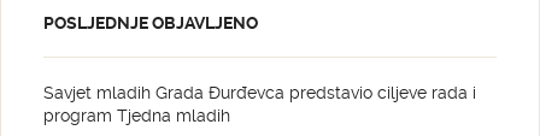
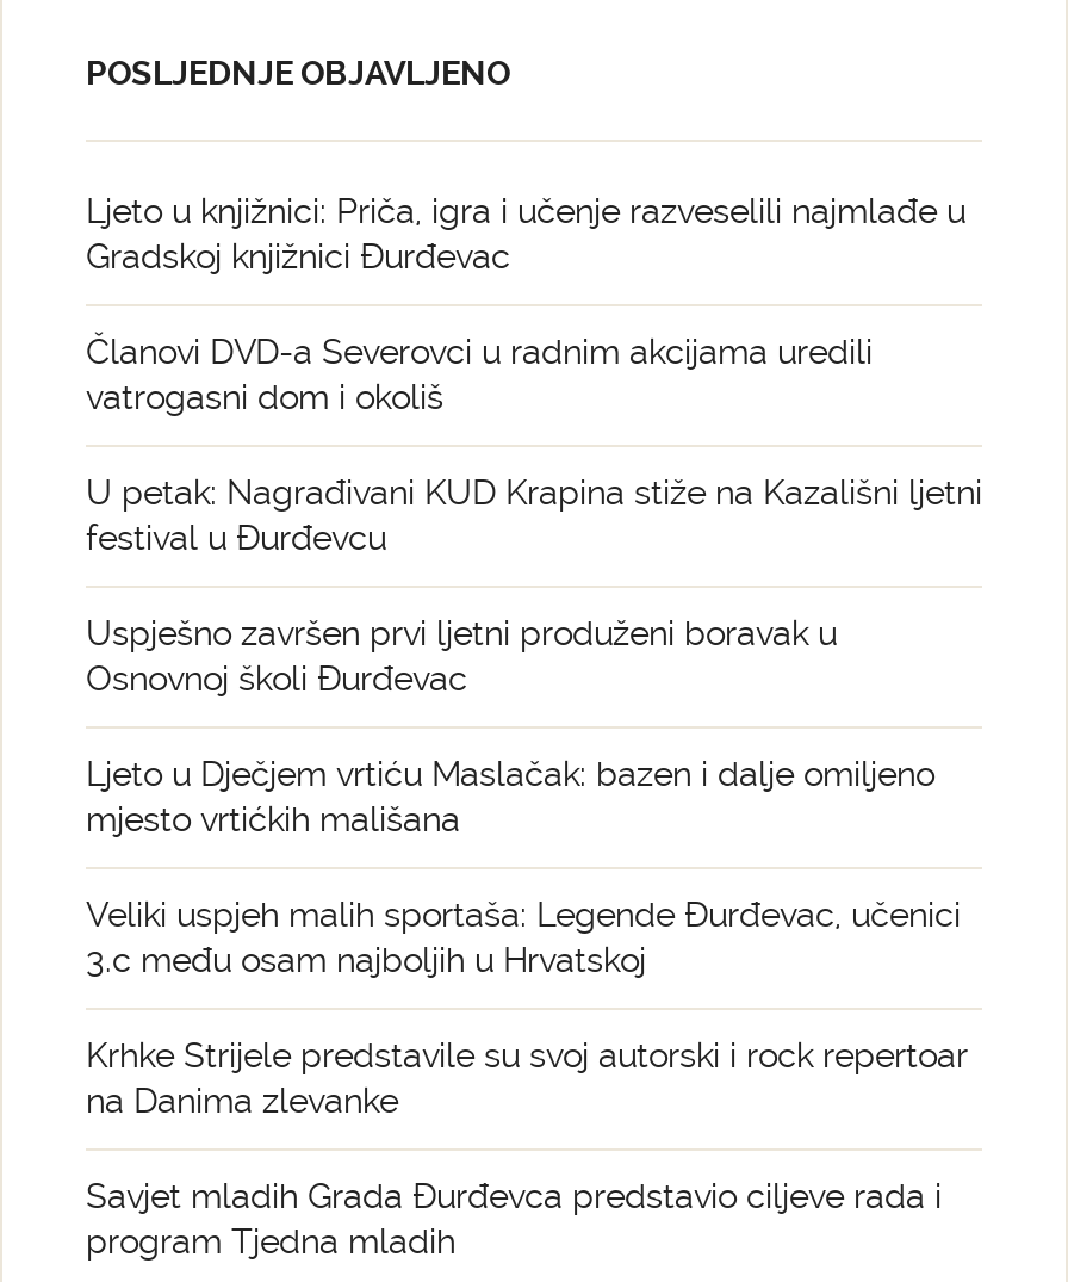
+ Ljeto u knjižnici: Priča, igra i učenje razveselili najmlađe u
+ Gradskoj knjižnici Đurđevac
+ Članovi DVD-a Severovci u radnim akcijama uredili
+ vatrogasni dom i okoliš
+ U petak: Nagrađivani KUD Krapina stiže na Kazališni ljetni
+ festival u Đurđevcu
+ Uspješno završen prvi ljetni produženi boravak u
+ Osnovnoj školi Đurđevac
+ Ljeto u Dječjem vrtiću Maslačak: bazen i dalje omiljeno
+ mjesto vrtićkih mališana
+ Veliki uspjeh malih sportaša: Legende Đurđevac, učenici
+ 3.c među osam najboljih u Hrvatskoj
+ Krhke Strijele predstavile su svoj autorski i rock repertoar
+ na Danima zlevanke
